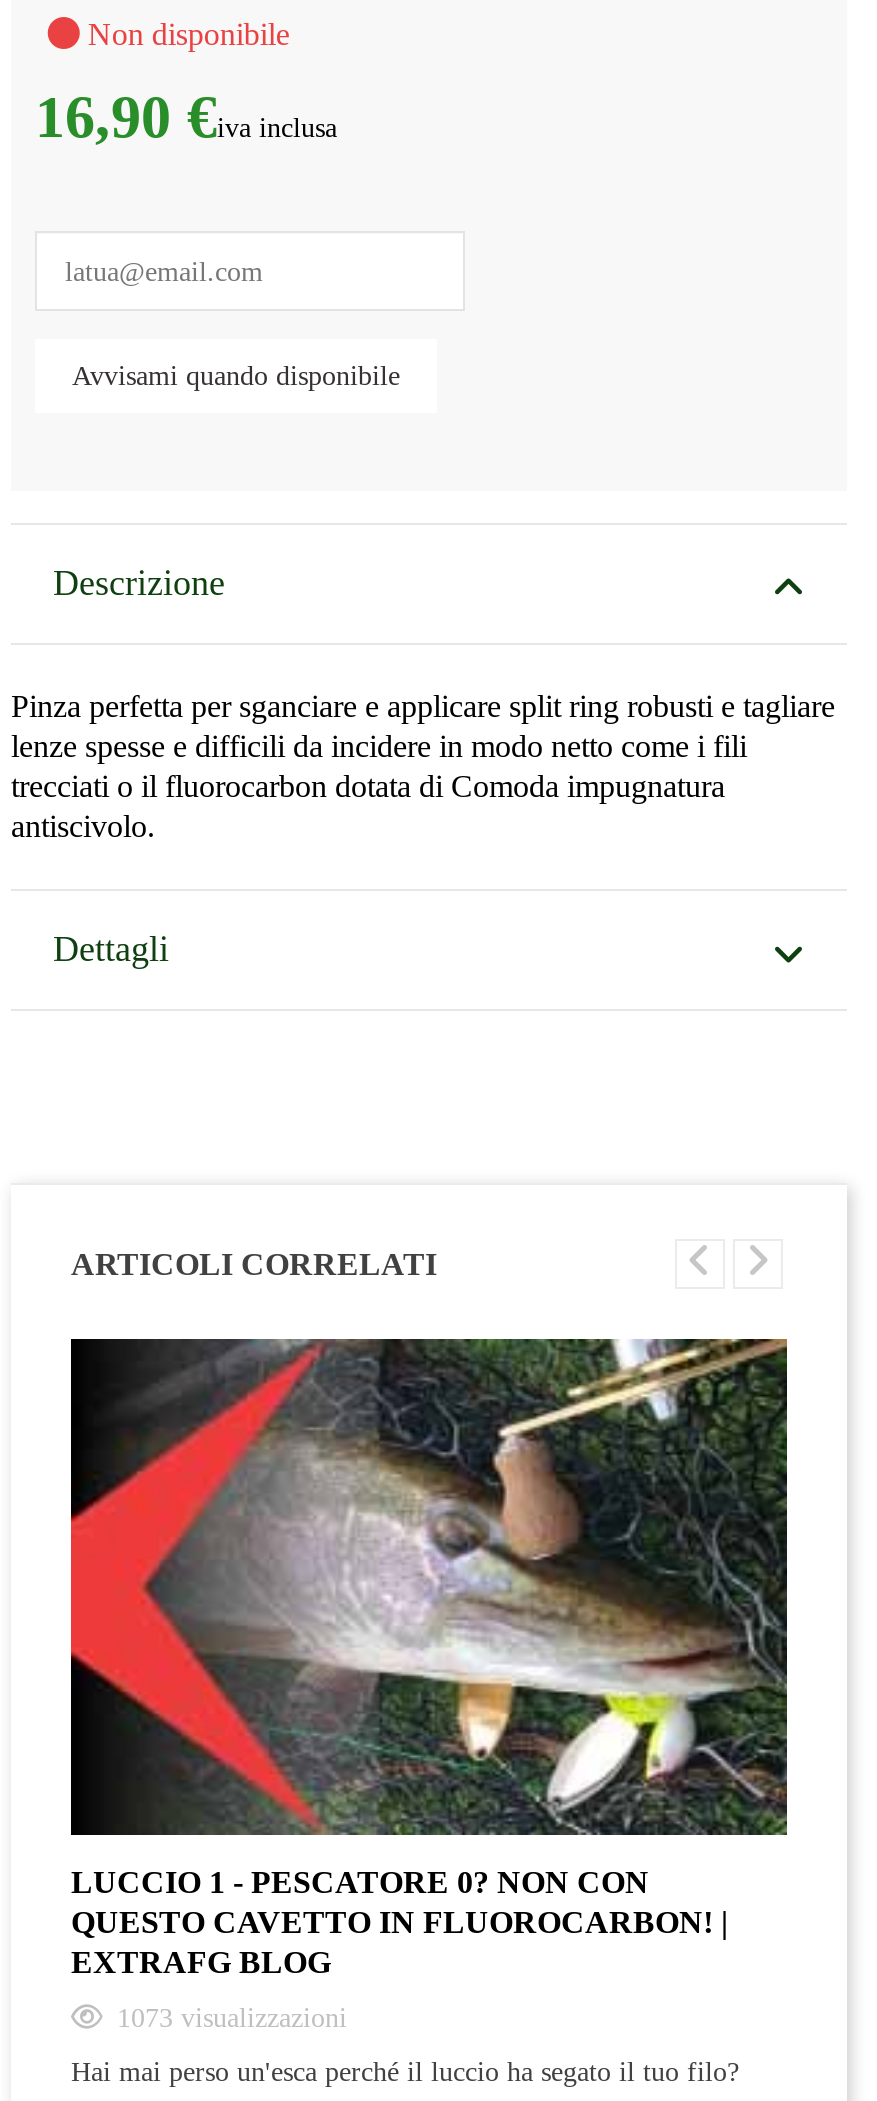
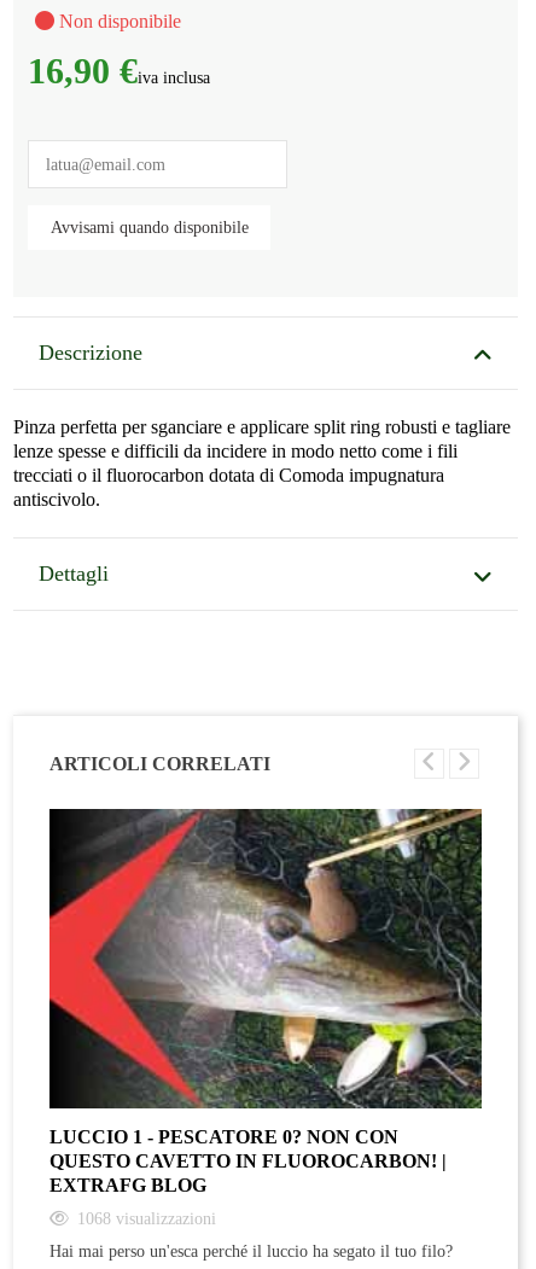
- 1073 visualizzazioni
+ 1068 visualizzazioni
